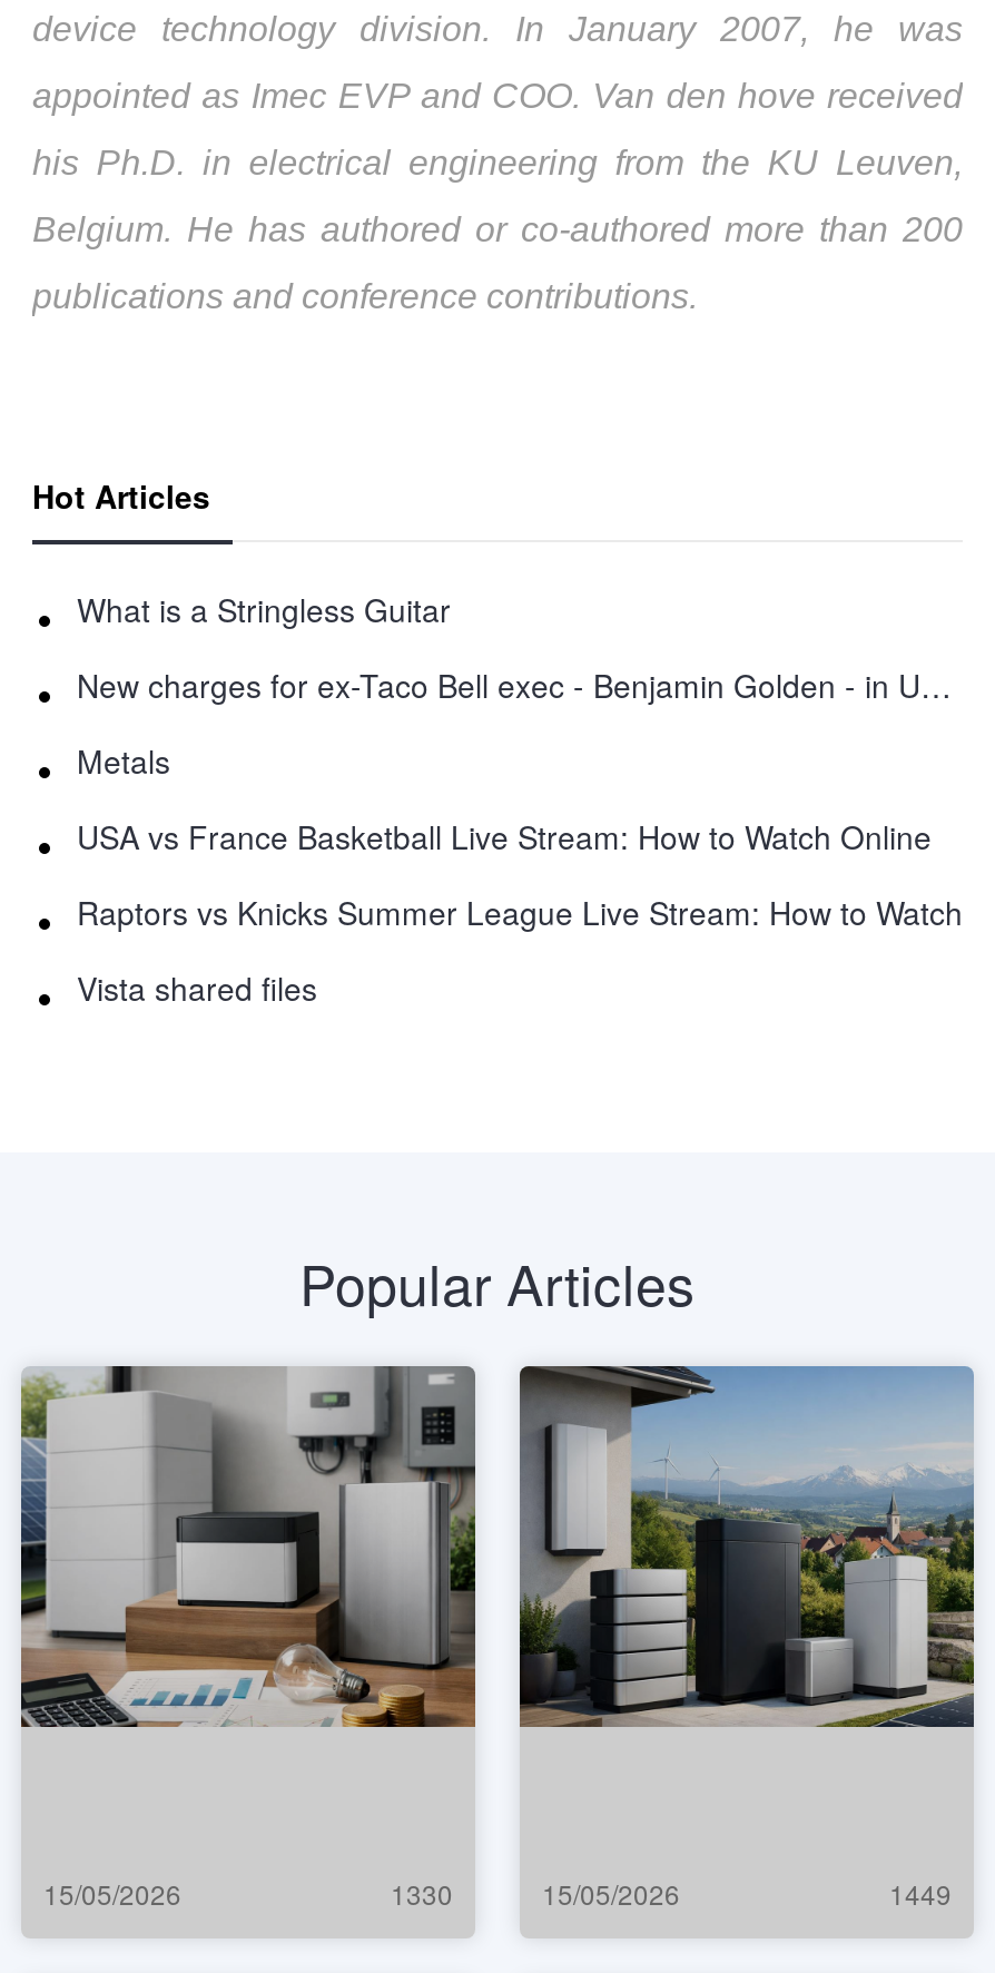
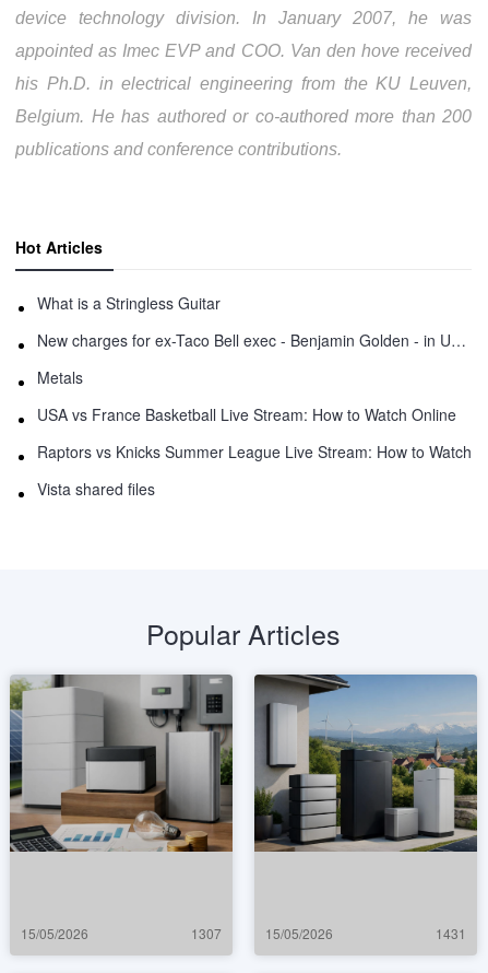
- 1330
+ 1307

- 1449
+ 1431
